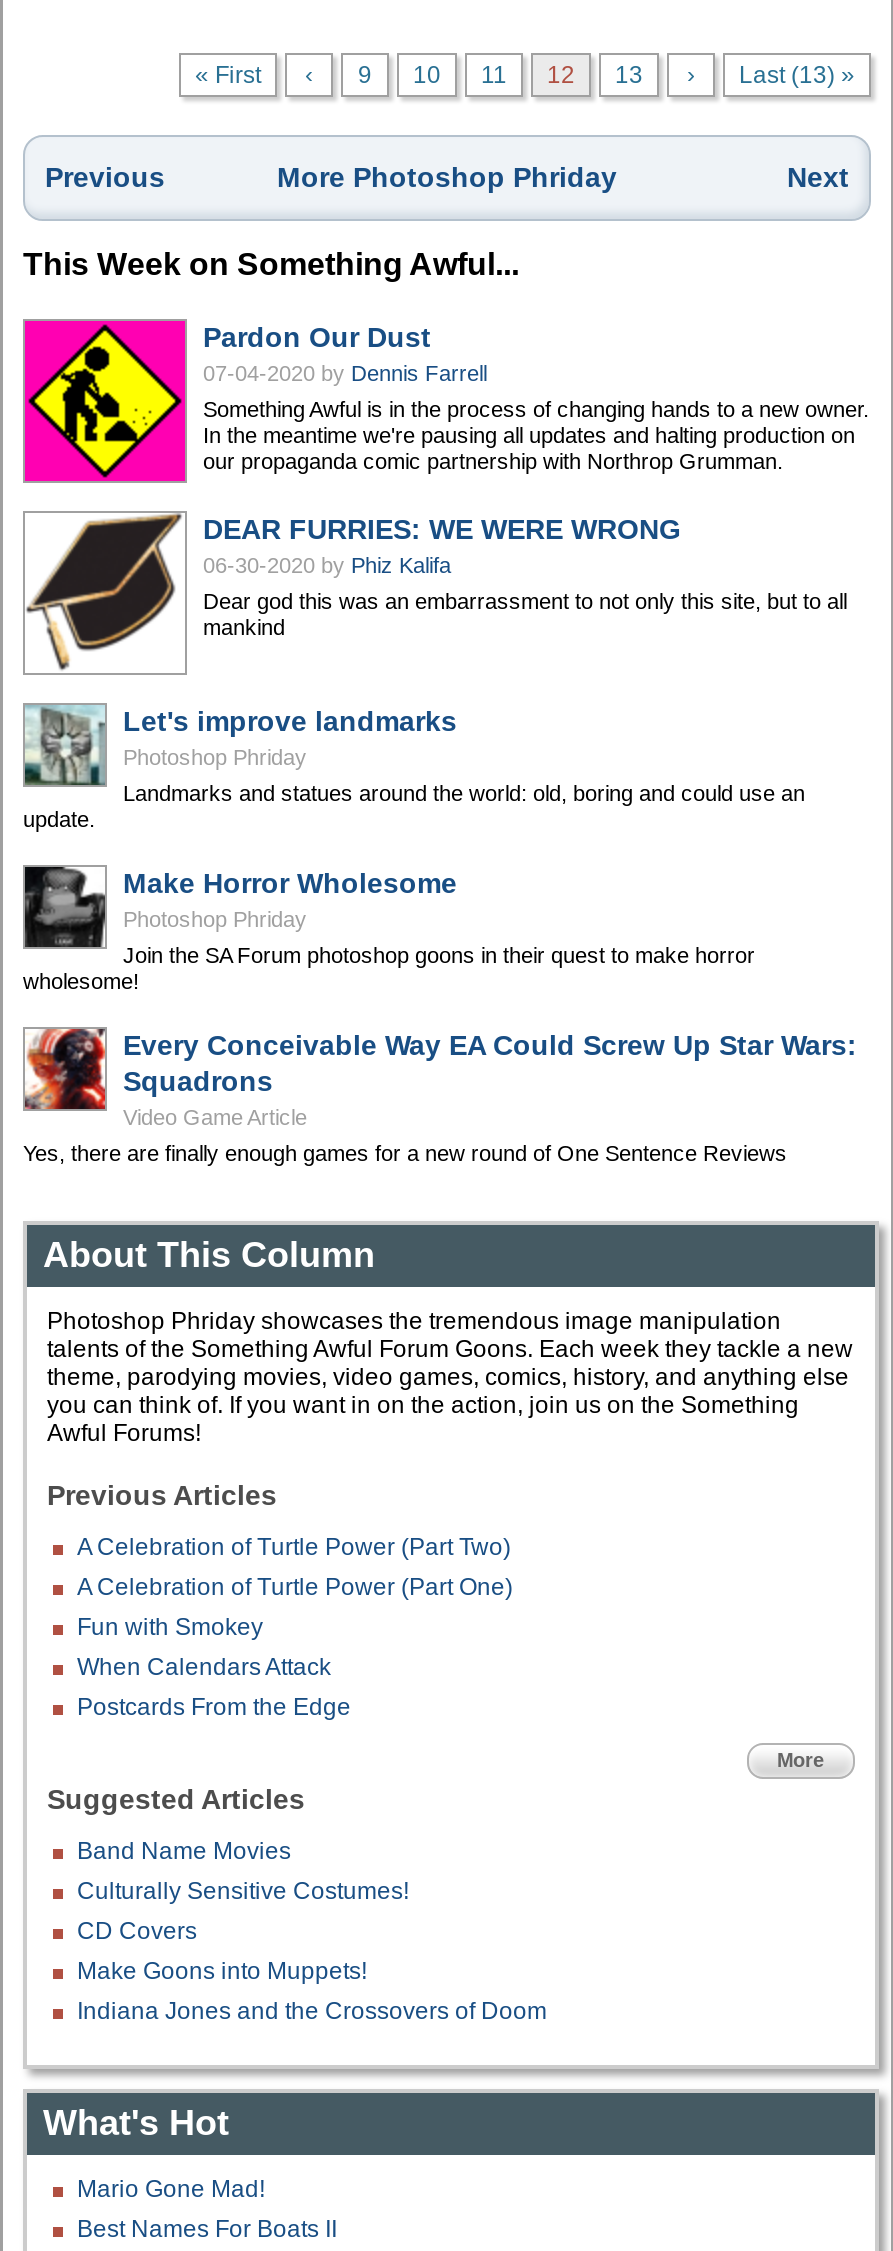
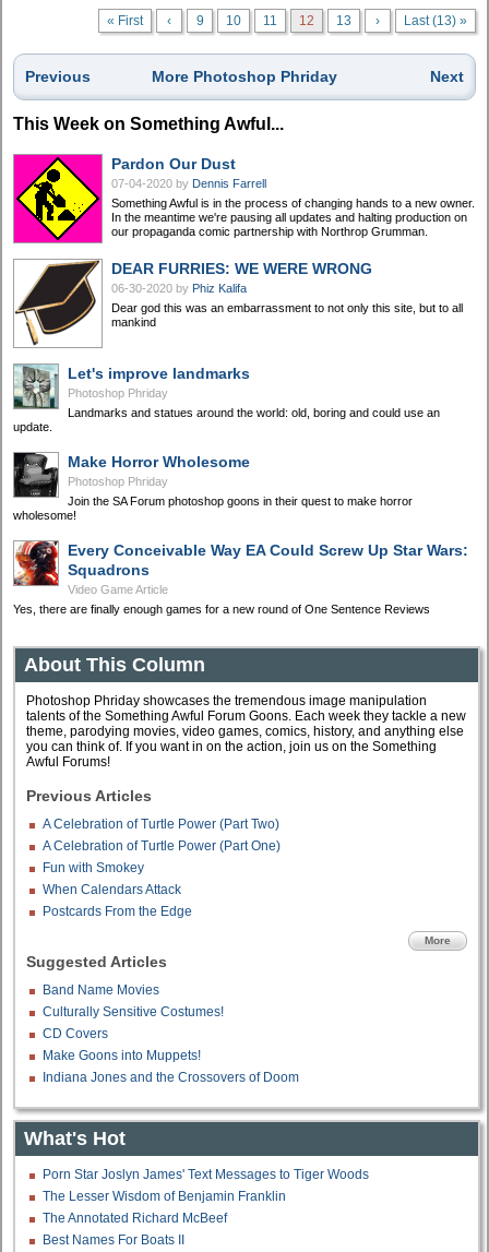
- Mario Gone Mad!
+ Porn Star Joslyn James' Text Messages to Tiger Woods
+ The Lesser Wisdom of Benjamin Franklin
+ The Annotated Richard McBeef
